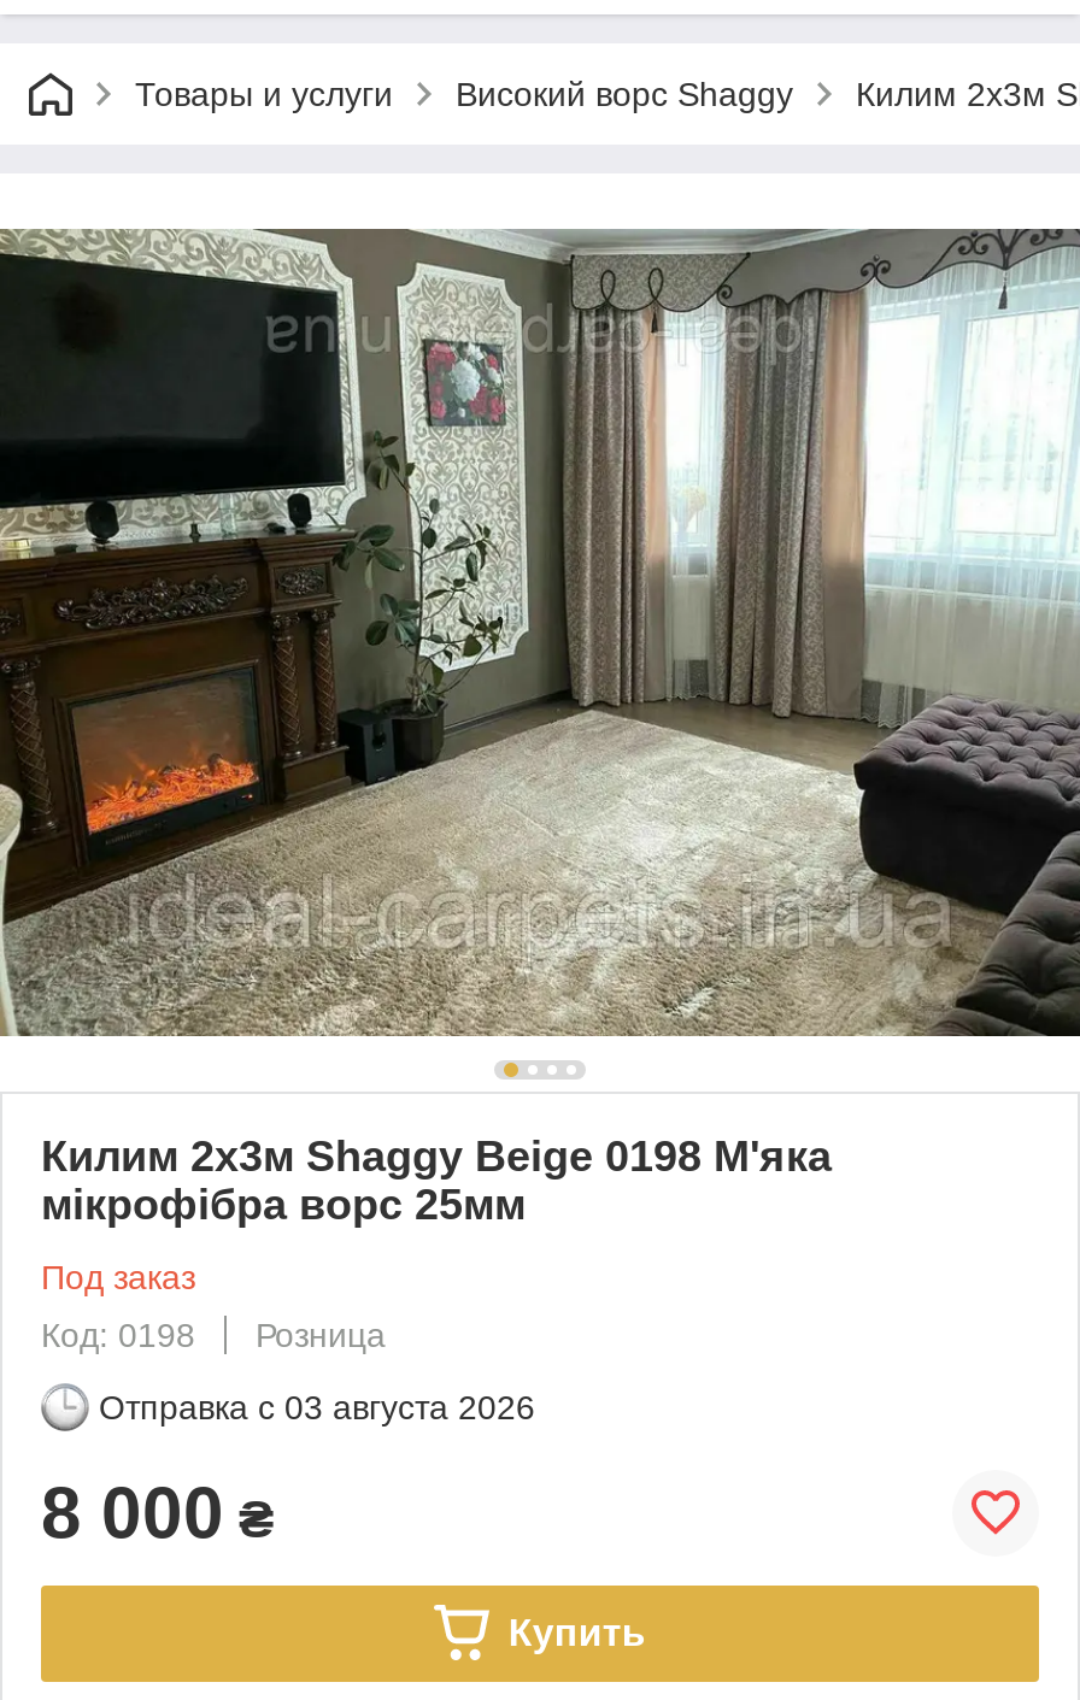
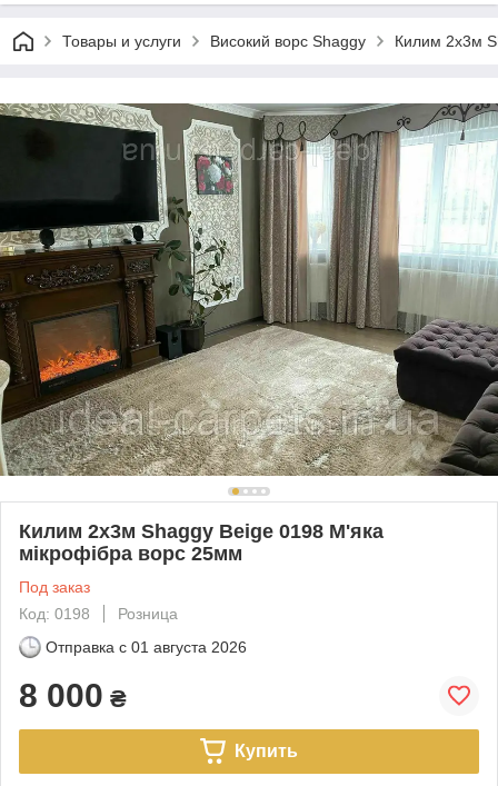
- Отправка с 03 августа 2026
+ Отправка с 01 августа 2026
